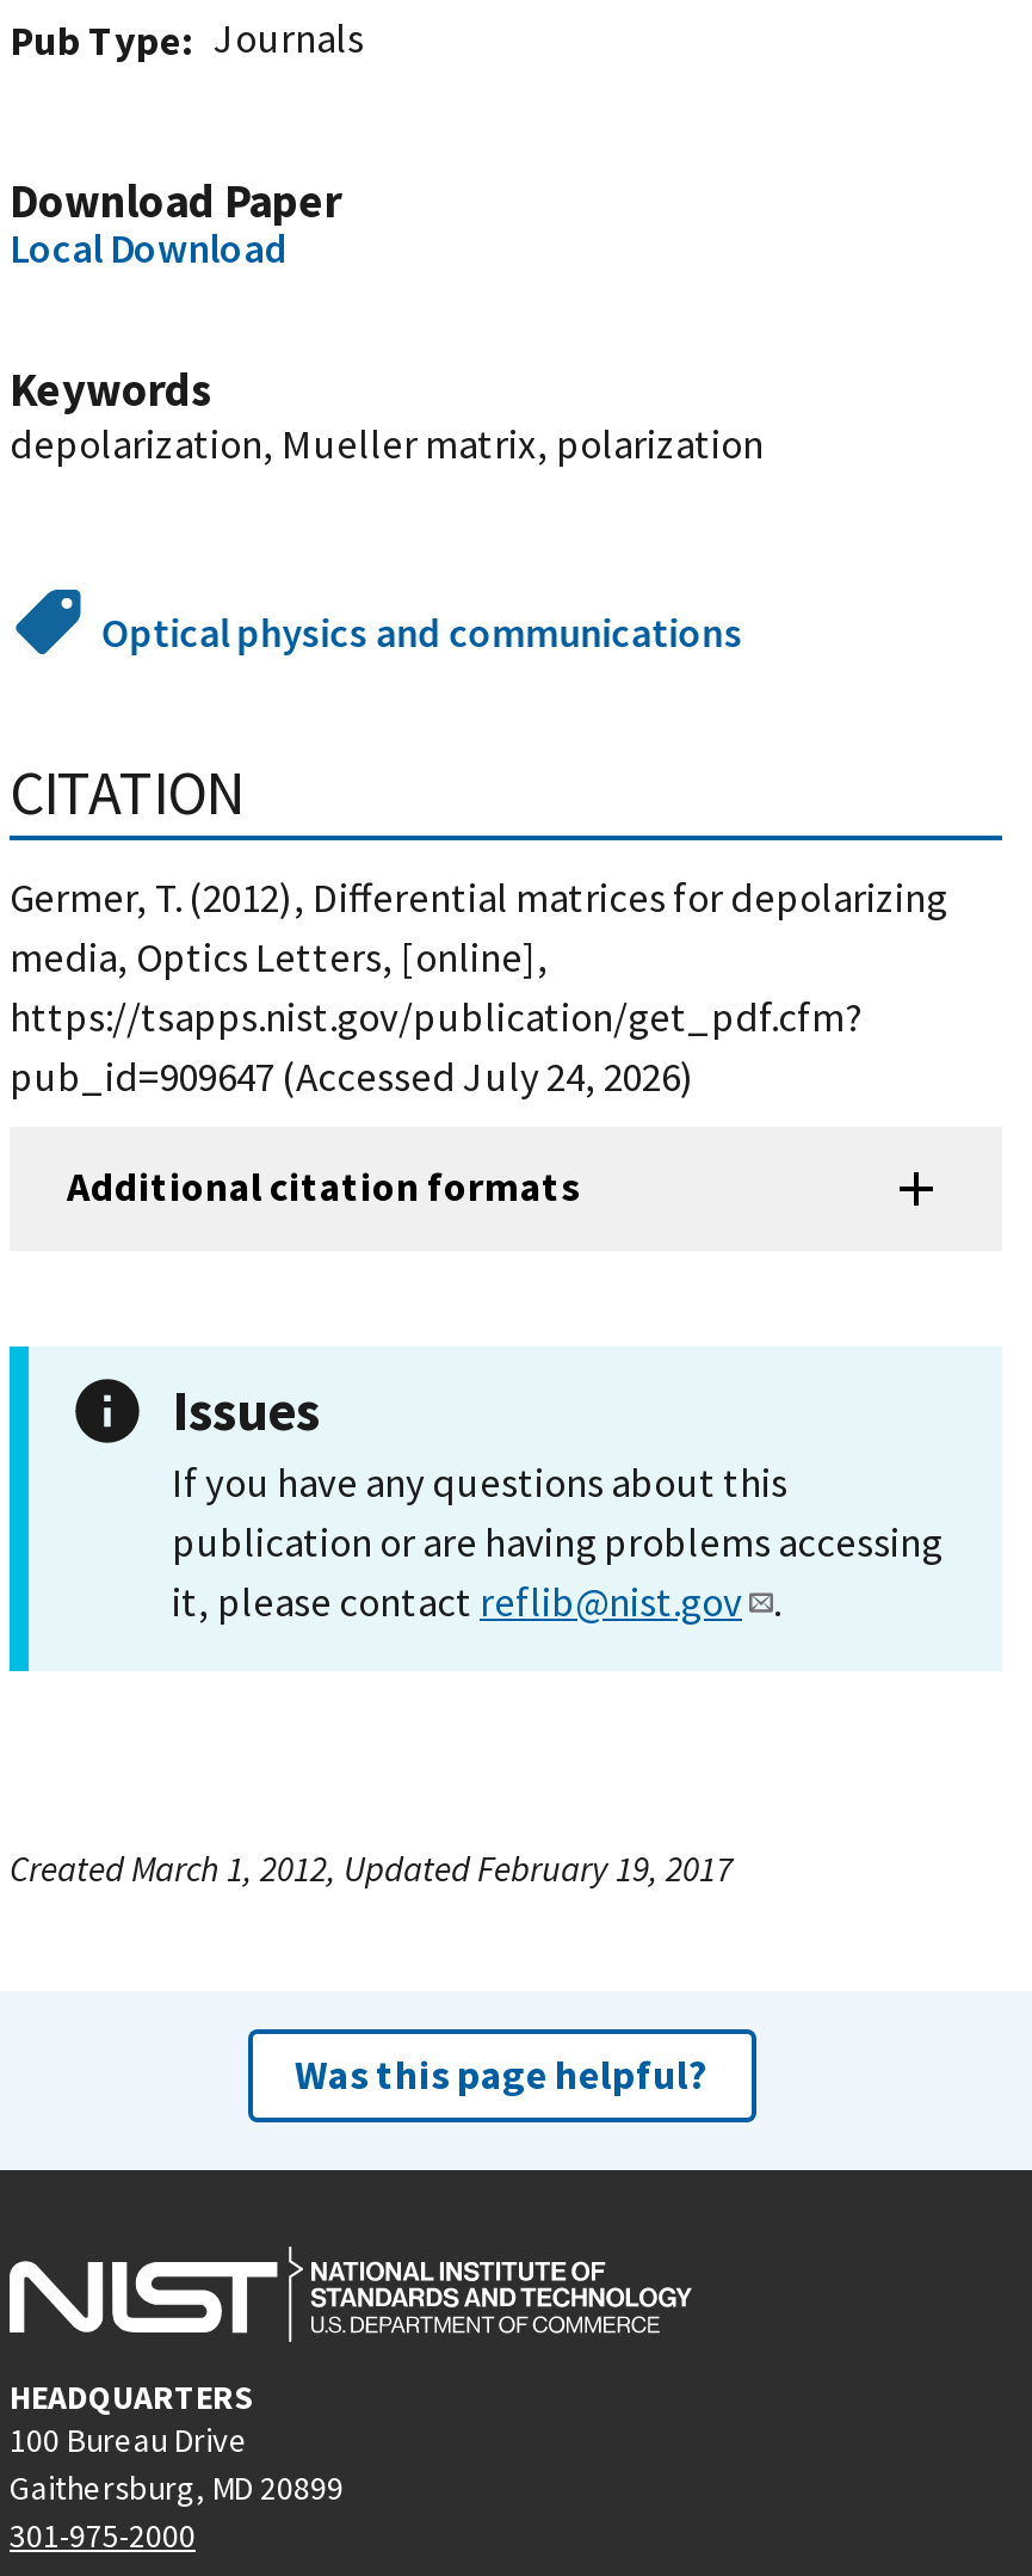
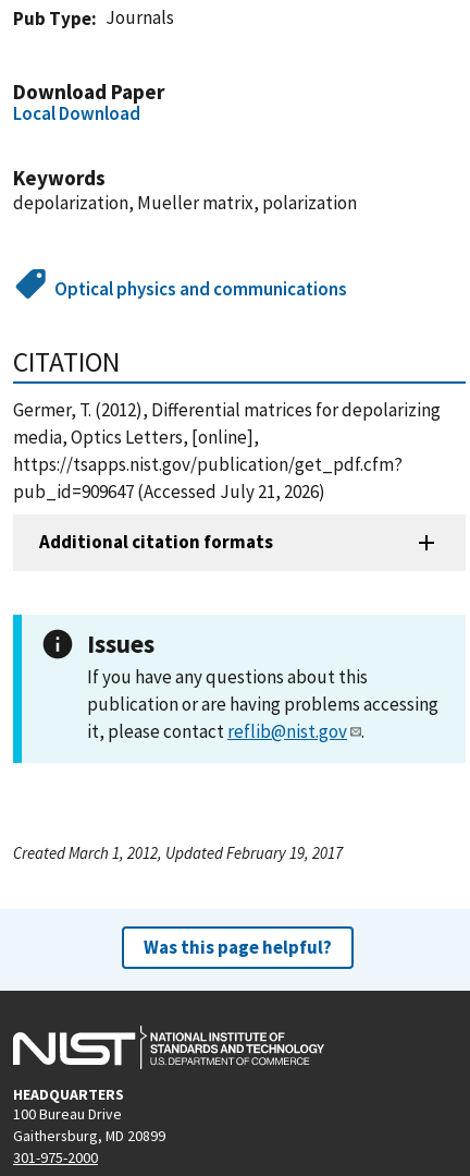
- pub_id=909647 (Accessed July 24, 2026)
+ pub_id=909647 (Accessed July 21, 2026)
